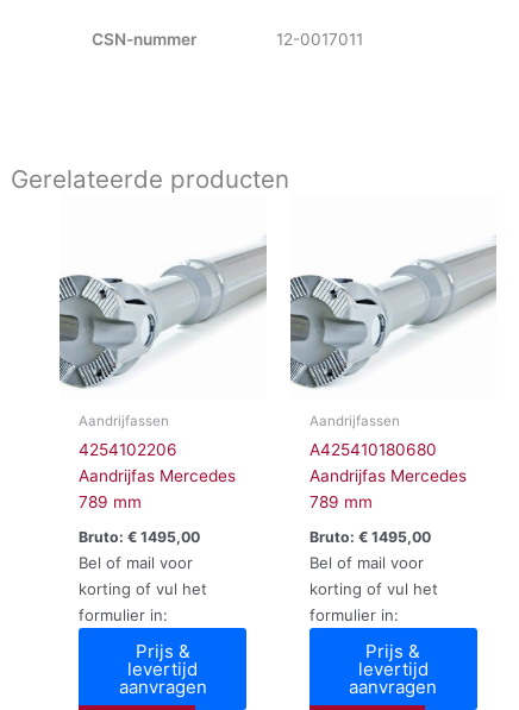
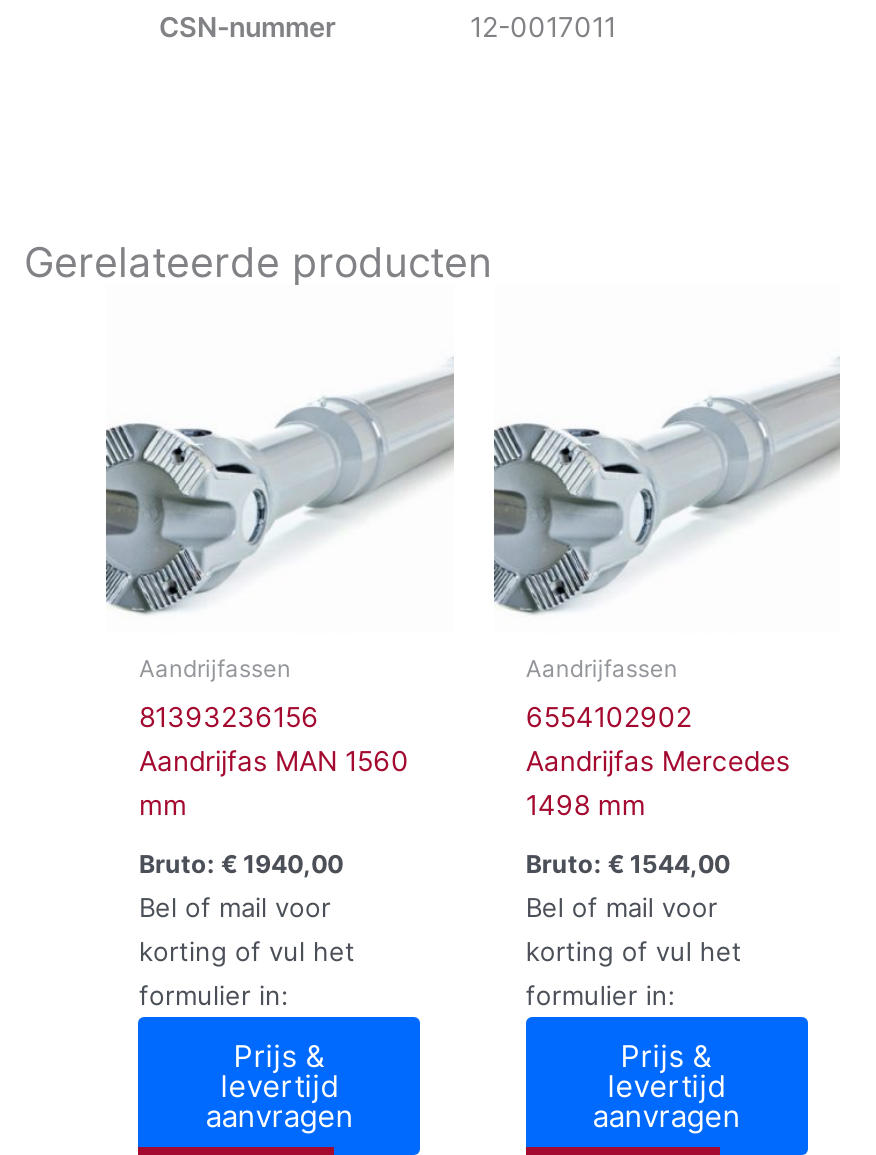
- 4254102206
- Aandrijfas Mercedes
- 789 mm
+ 81393236156
+ Aandrijfas MAN 1560
+ mm

- A425410180680
+ 6554102902

- 789 mm
+ 1498 mm

- Bruto: €1495,00
+ Bruto: €1940,00

- Bruto: €1495,00
+ Bruto: €1544,00
